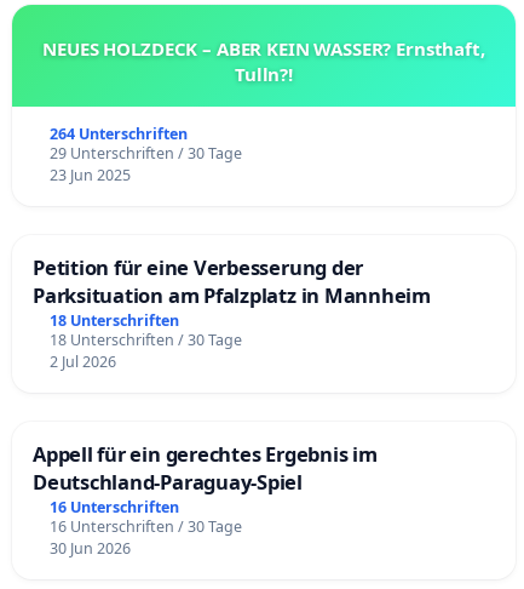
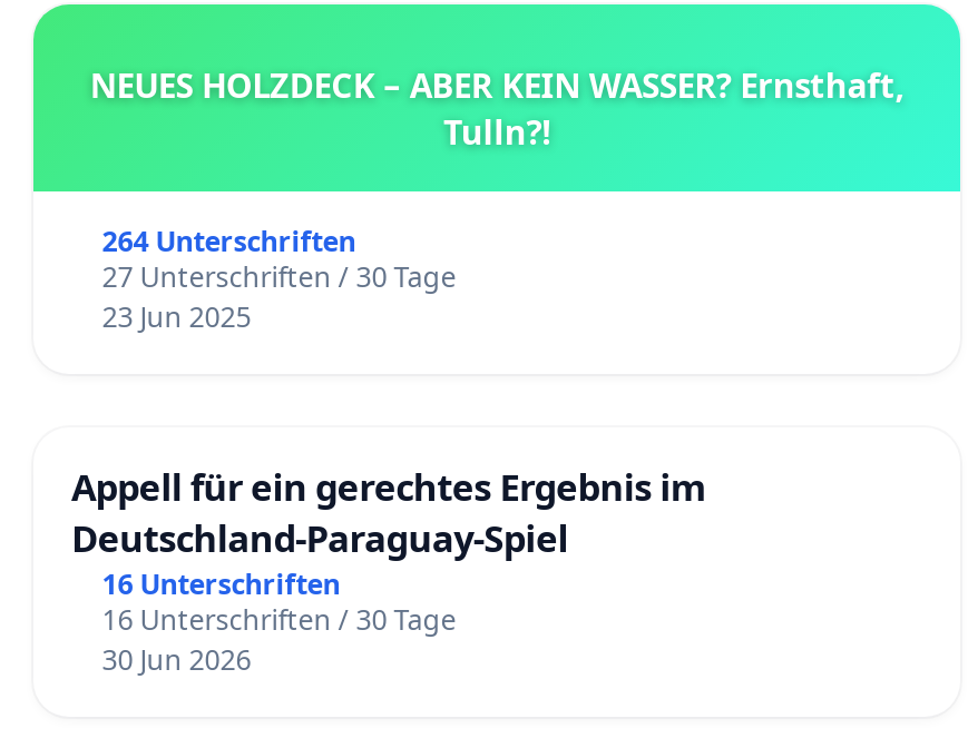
- 29 Unterschriften / 30 Tage
+ 27 Unterschriften / 30 Tage

- Petition für eine Verbesserung der
- Parksituation am Pfalzplatz in Mannheim
- 18 Unterschriften
- 18 Unterschriften / 30 Tage
- 2 Jul 2026
